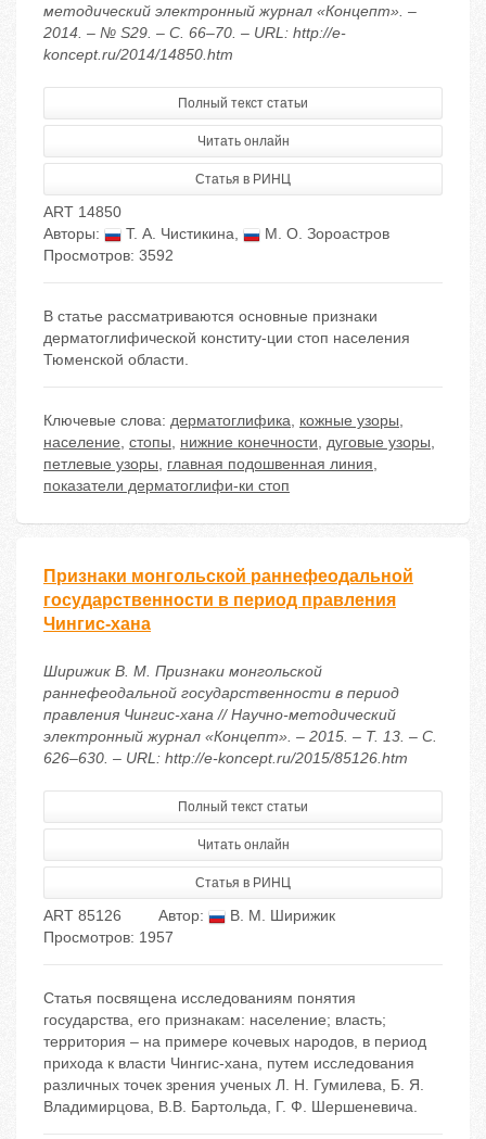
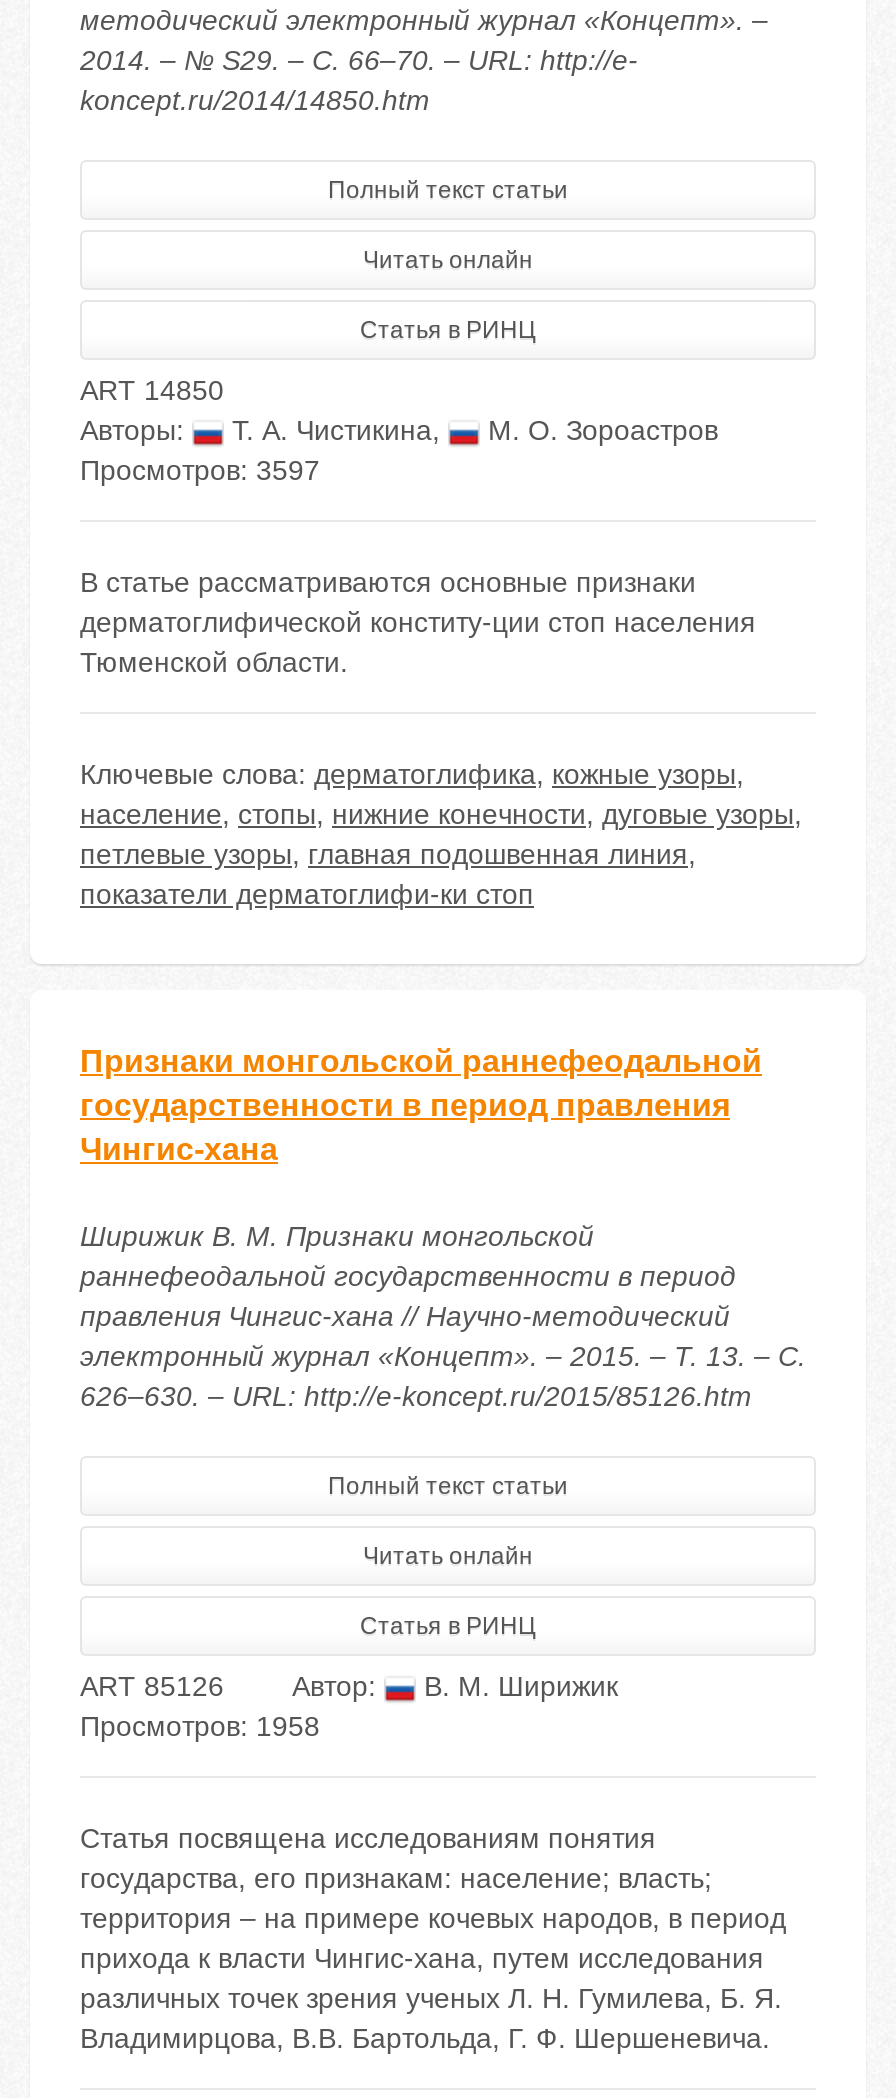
- Просмотров: 3592
+ Просмотров: 3597

- Просмотров: 1957
+ Просмотров: 1958
